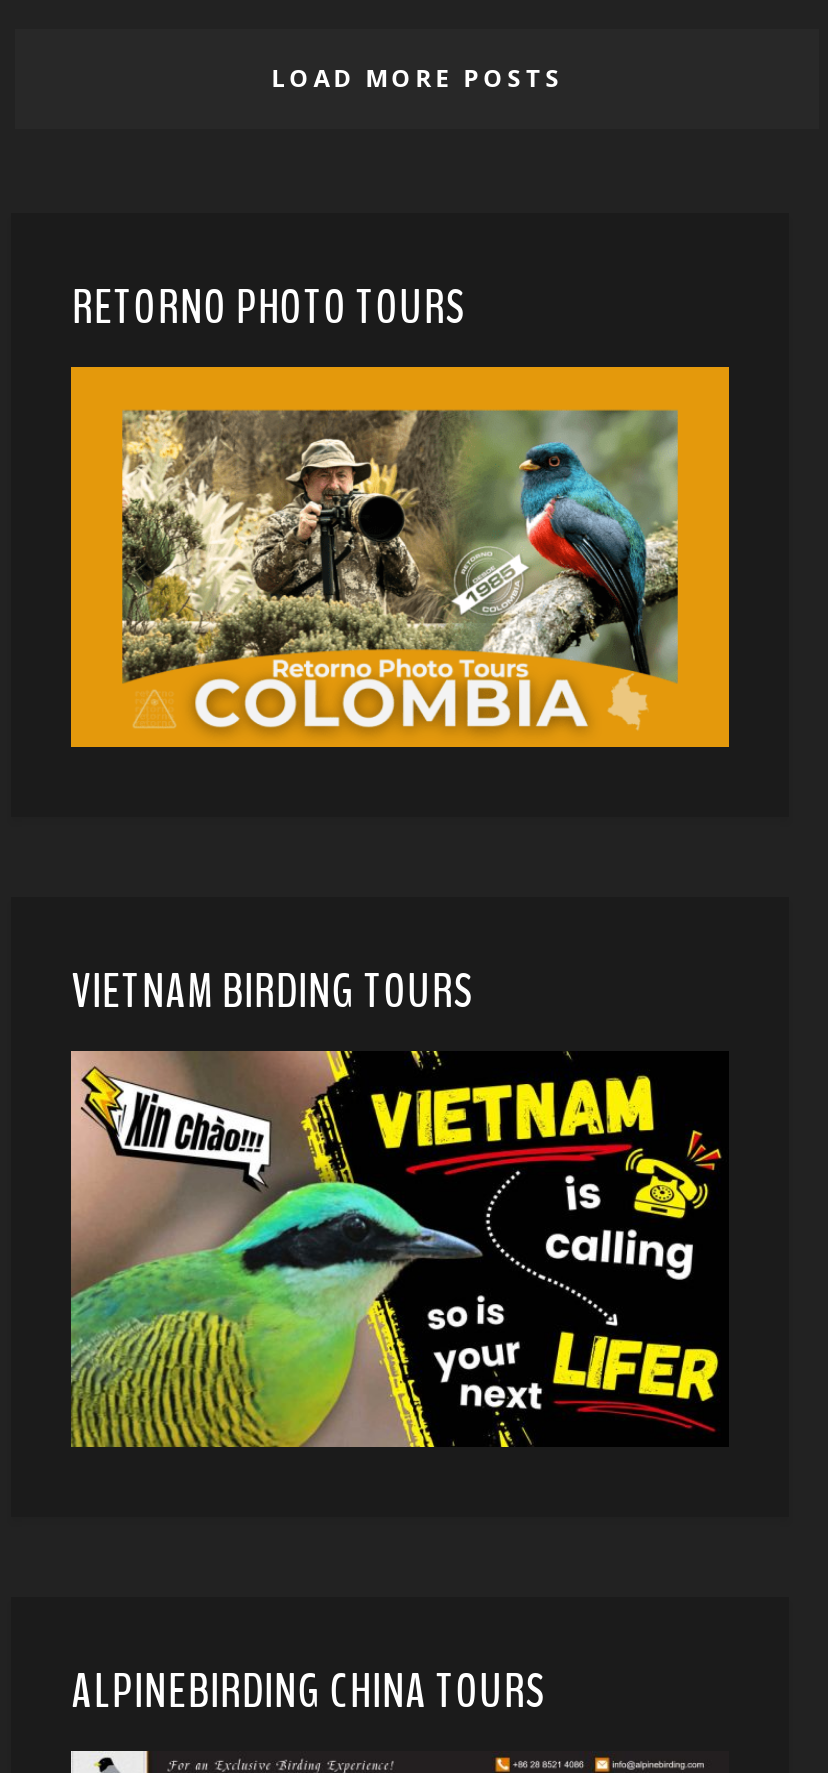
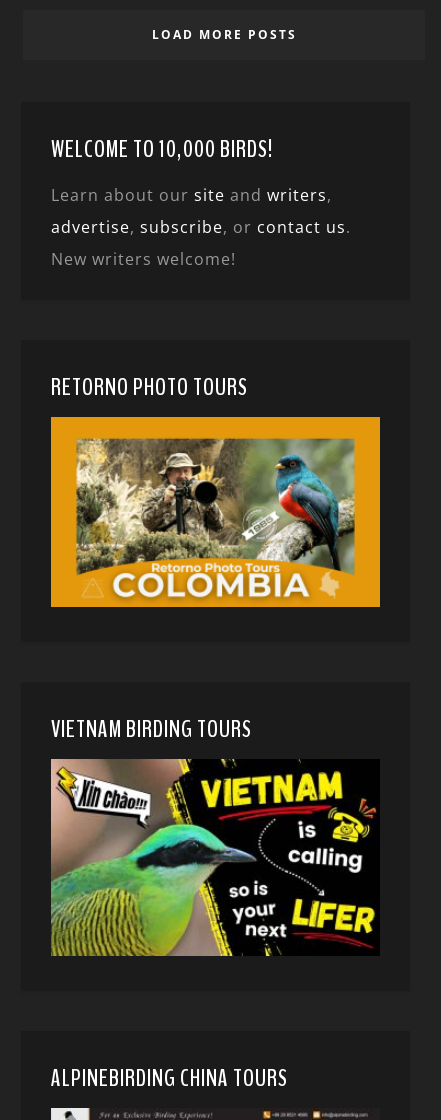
+ WELCOME TO 10,000 BIRDS!
+ Learn about our site and writers,
+ advertise, subscribe, or contact us.
+ New writers welcome!
